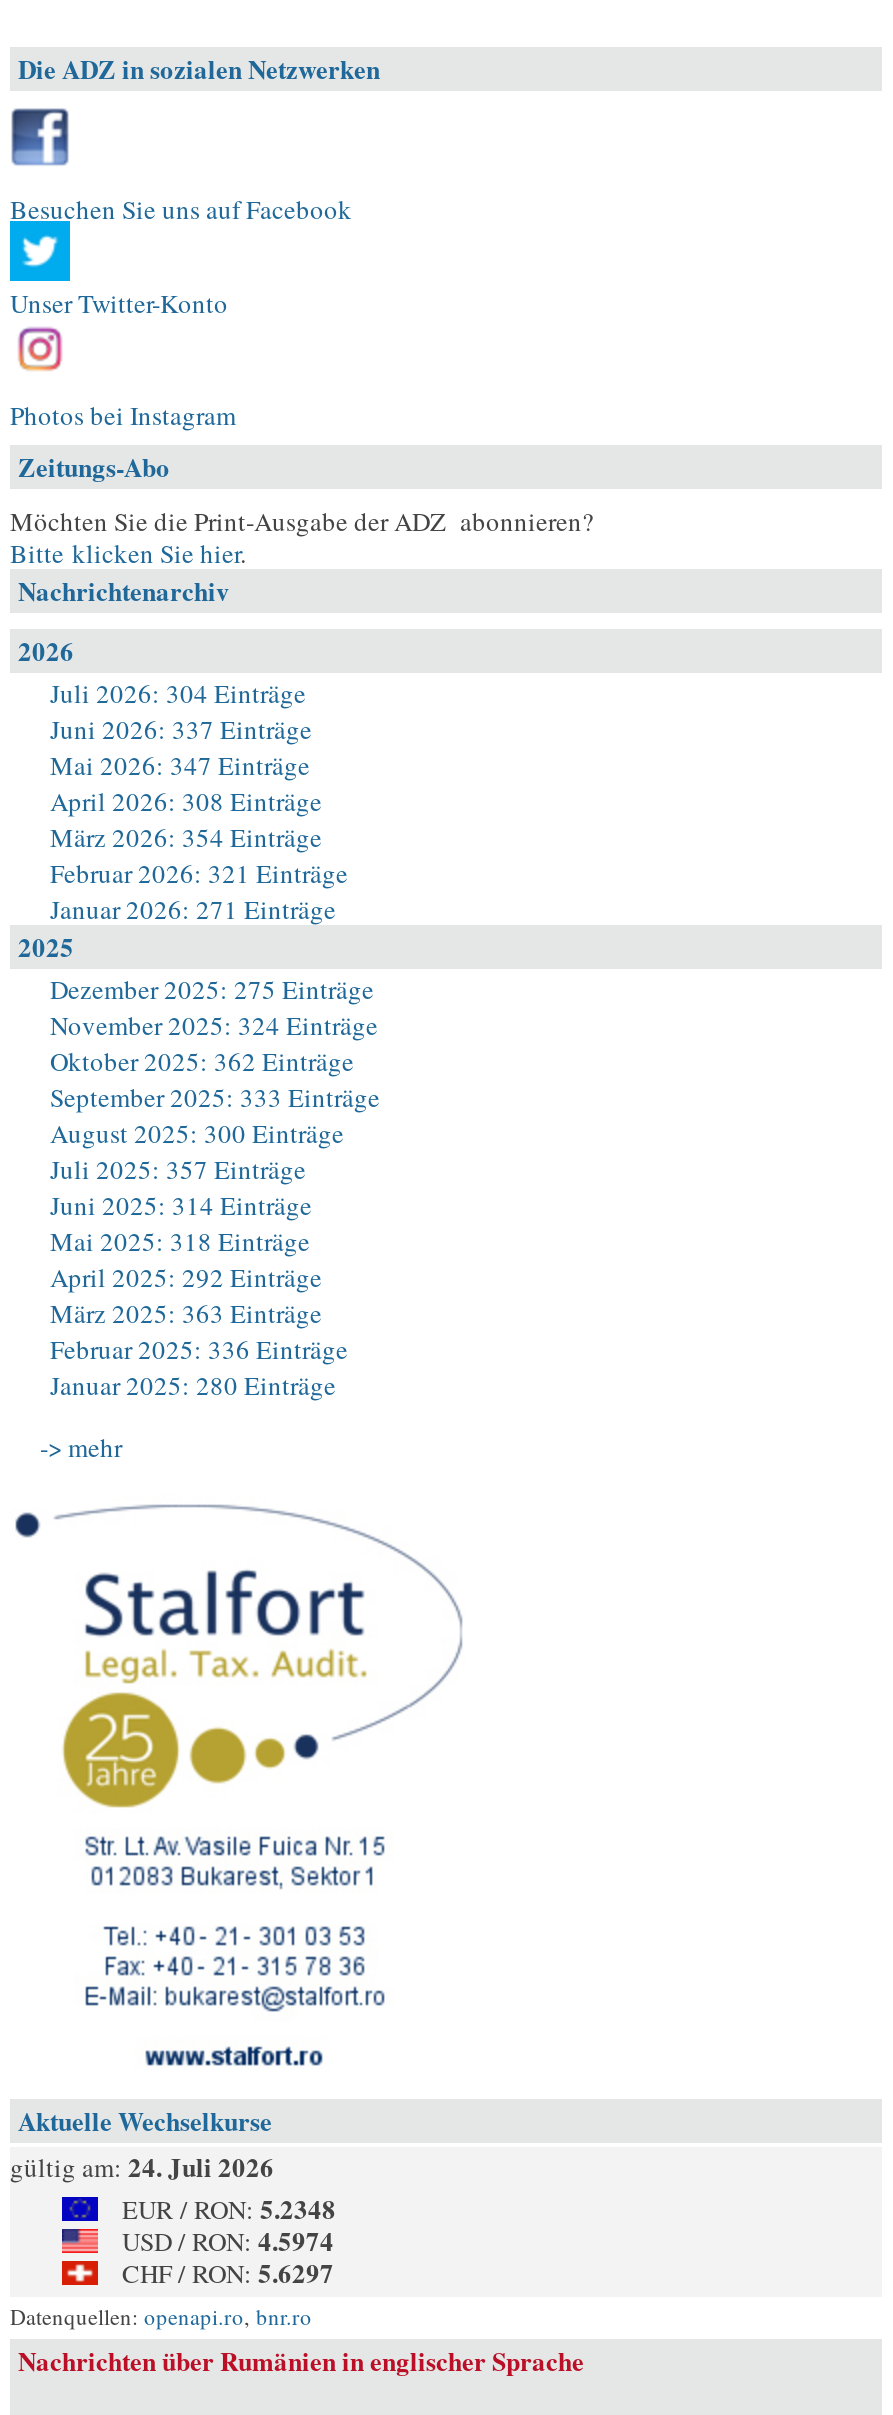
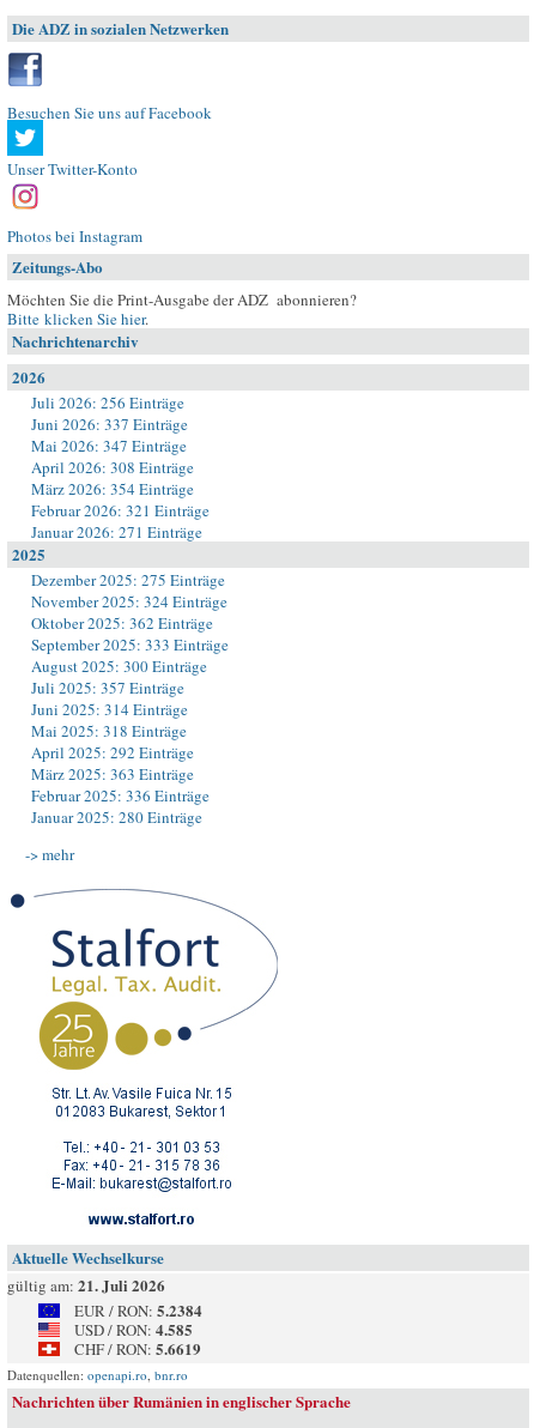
- Juli 2026: 304 Einträge
+ Juli 2026: 256 Einträge

- gültig am: 24. Juli 2026
+ gültig am: 21. Juli 2026

- EUR / RON: 5.2348
+ EUR / RON: 5.2384

- USD / RON: 4.5974
+ USD / RON: 4.585

- CHF / RON: 5.6297
+ CHF / RON: 5.6619
